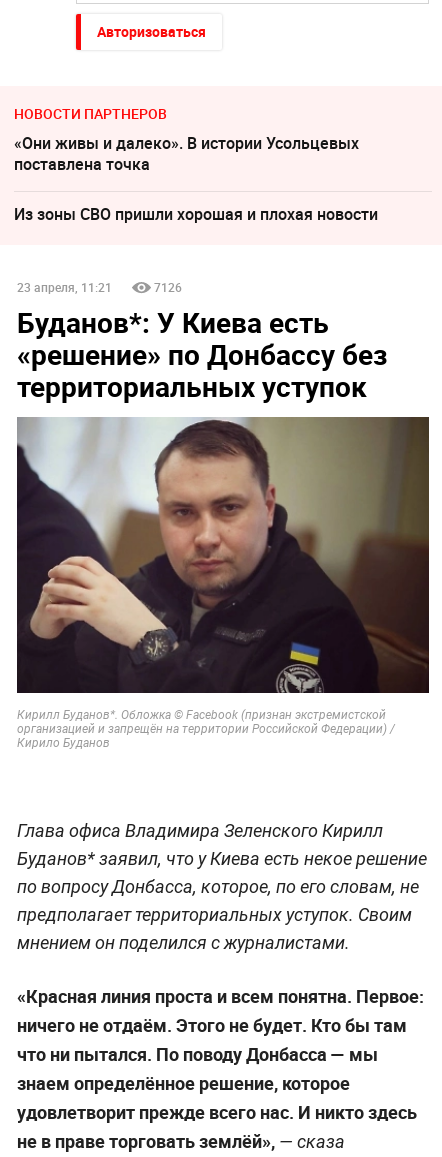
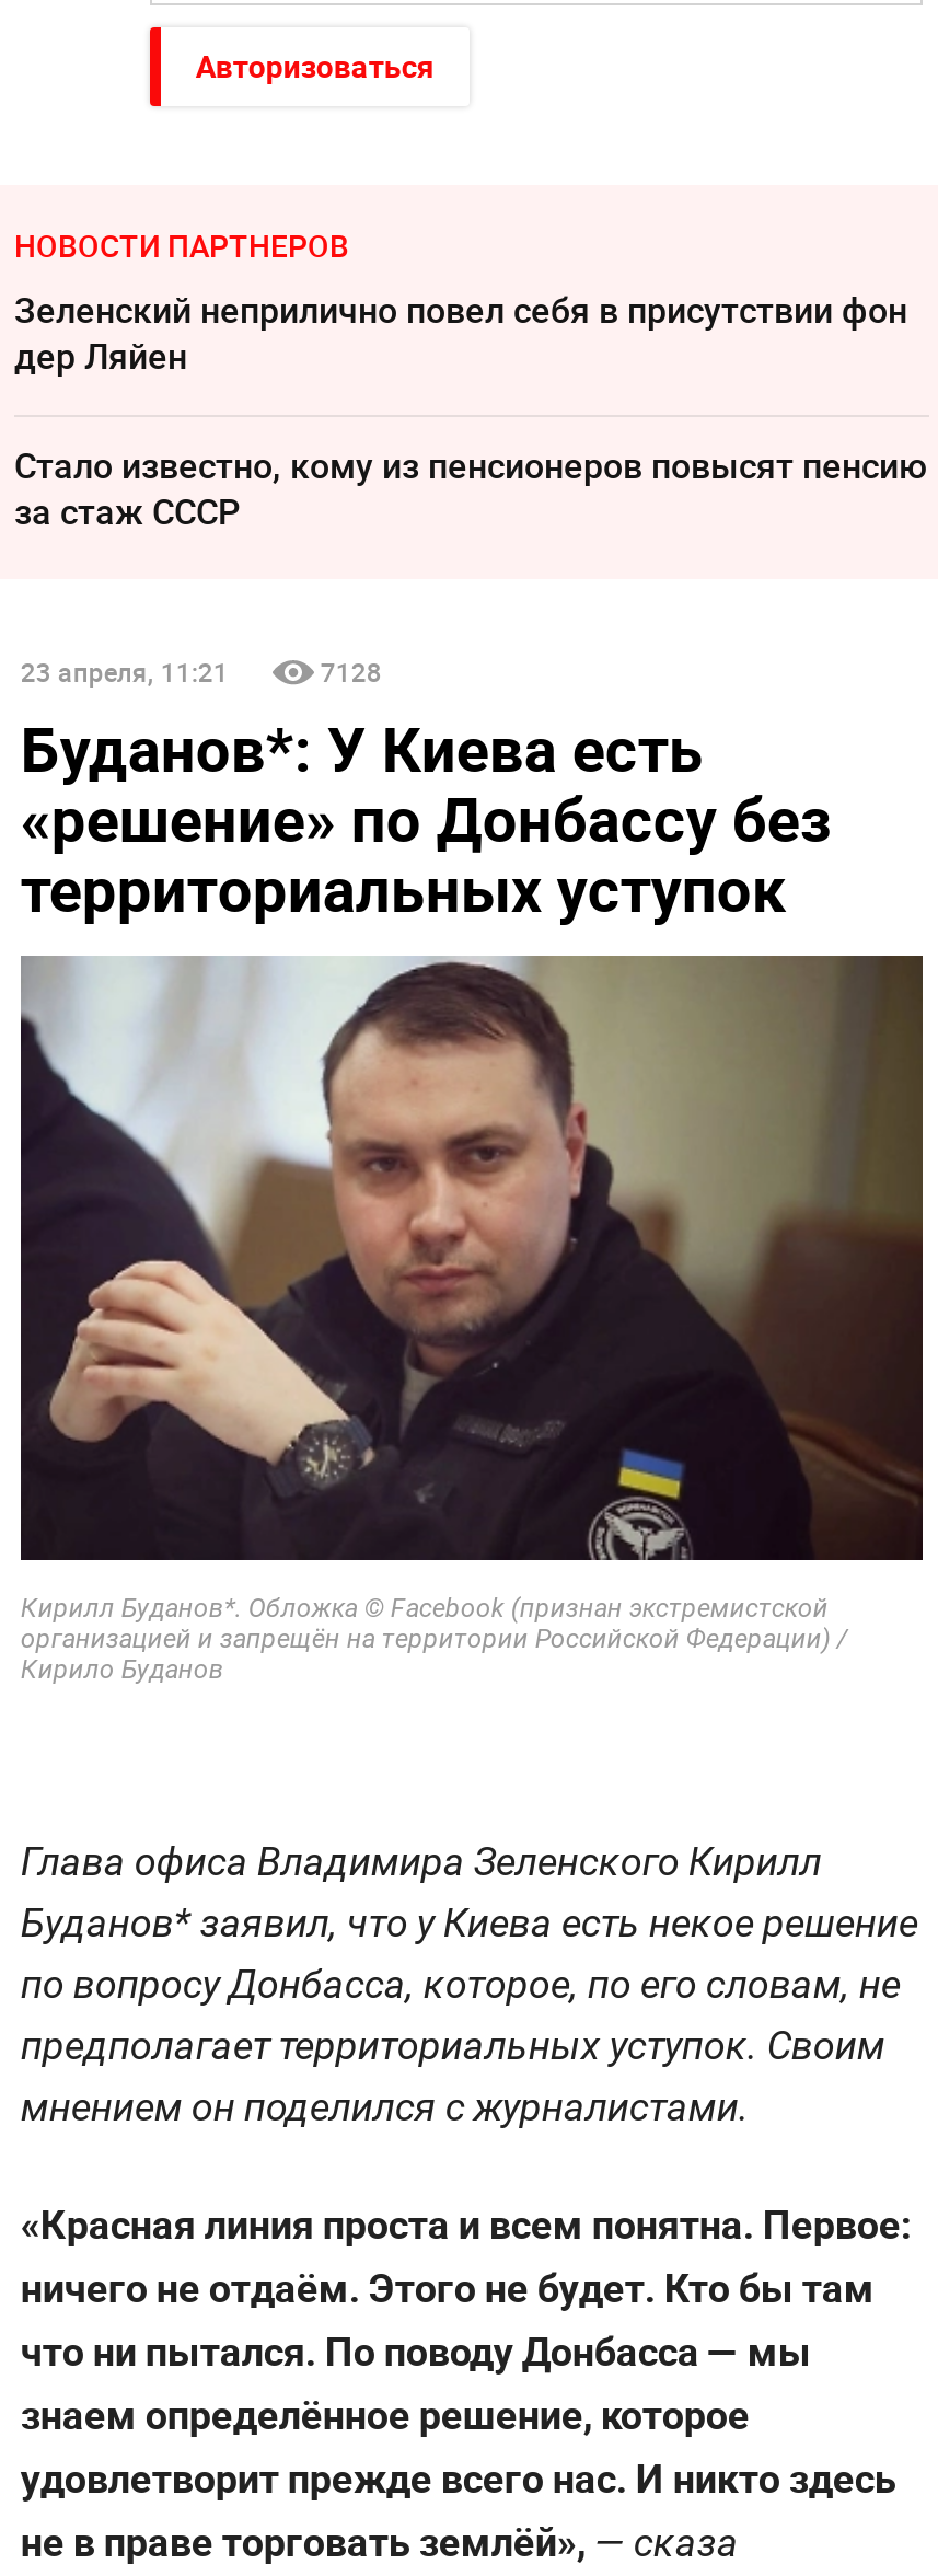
- «Они живы и далеко». В истории Усольцевых
- поставлена точка
+ Зеленский неприлично повел cебя в присутствии фон
+ дер Ляйен

- Из зоны СВО пришли хорошая и плохая новости
+ Стало известно, кому из пенсионеров повысят пенсию
+ за стаж СССР

- 7126
+ 7128
